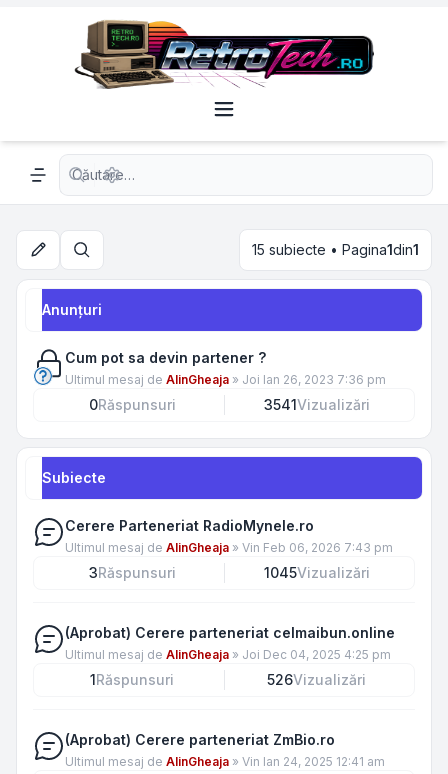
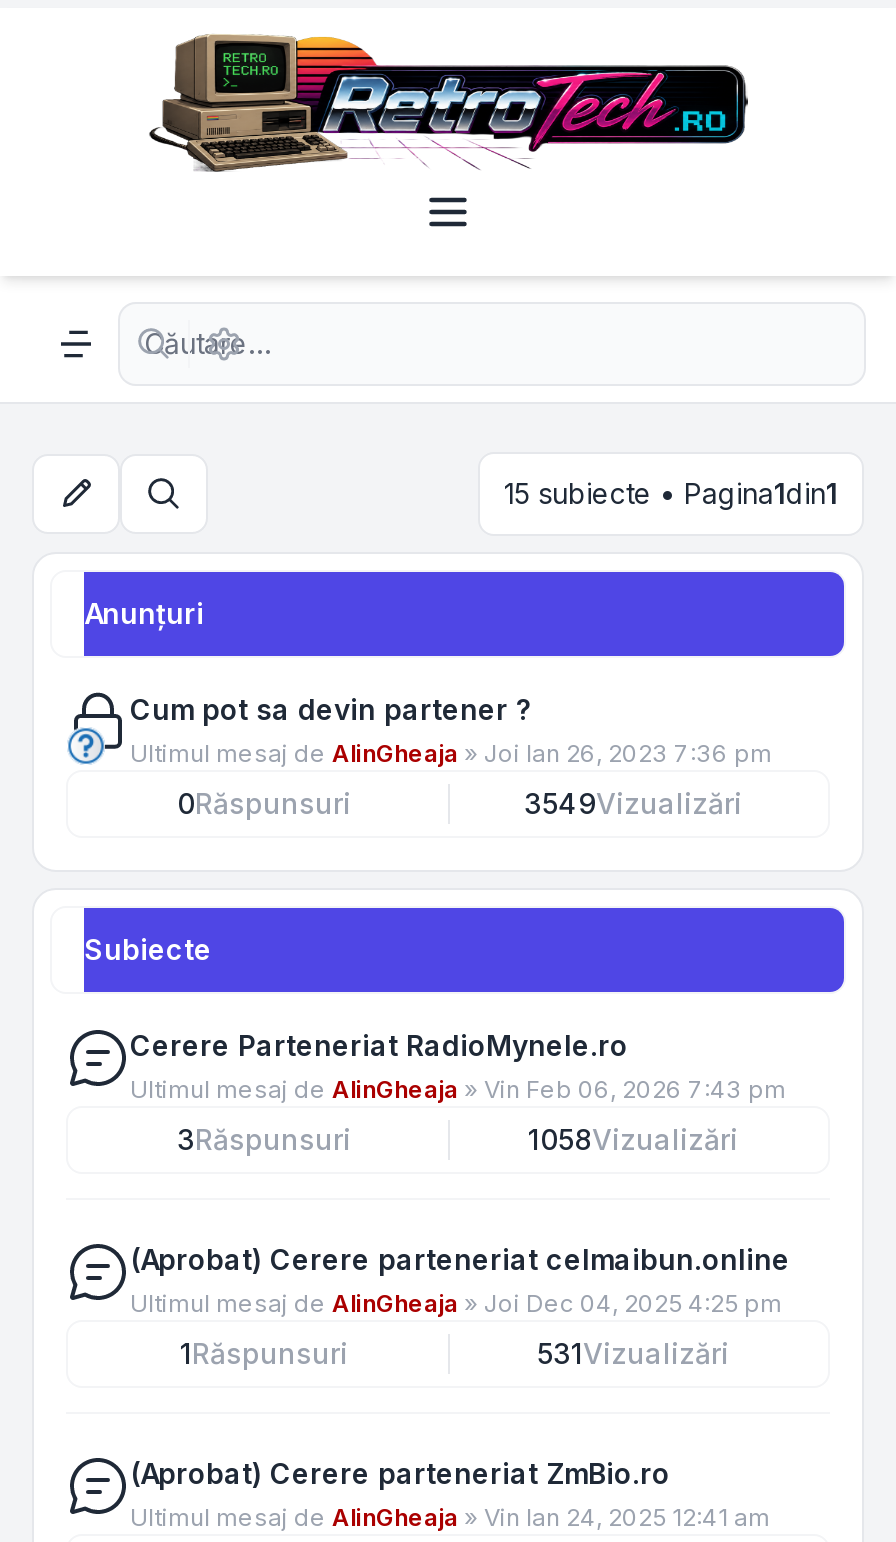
- 3541Vizualizări
+ 3549Vizualizări

- 1045Vizualizări
+ 1058Vizualizări

- 526Vizualizări
+ 531Vizualizări
